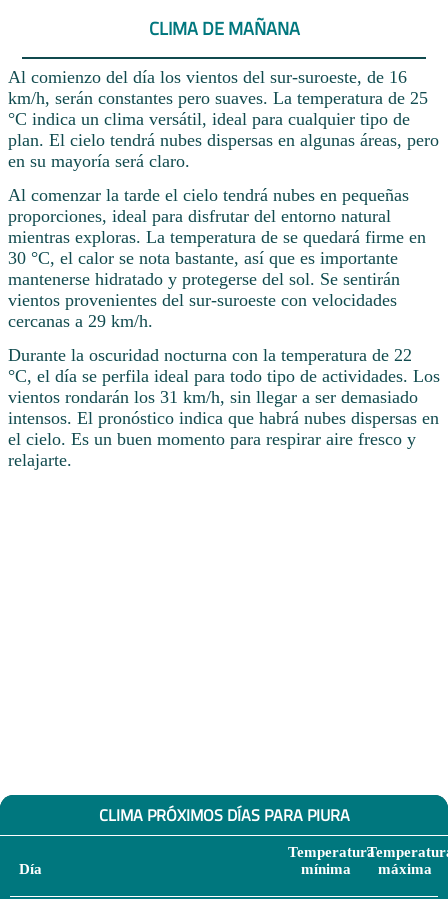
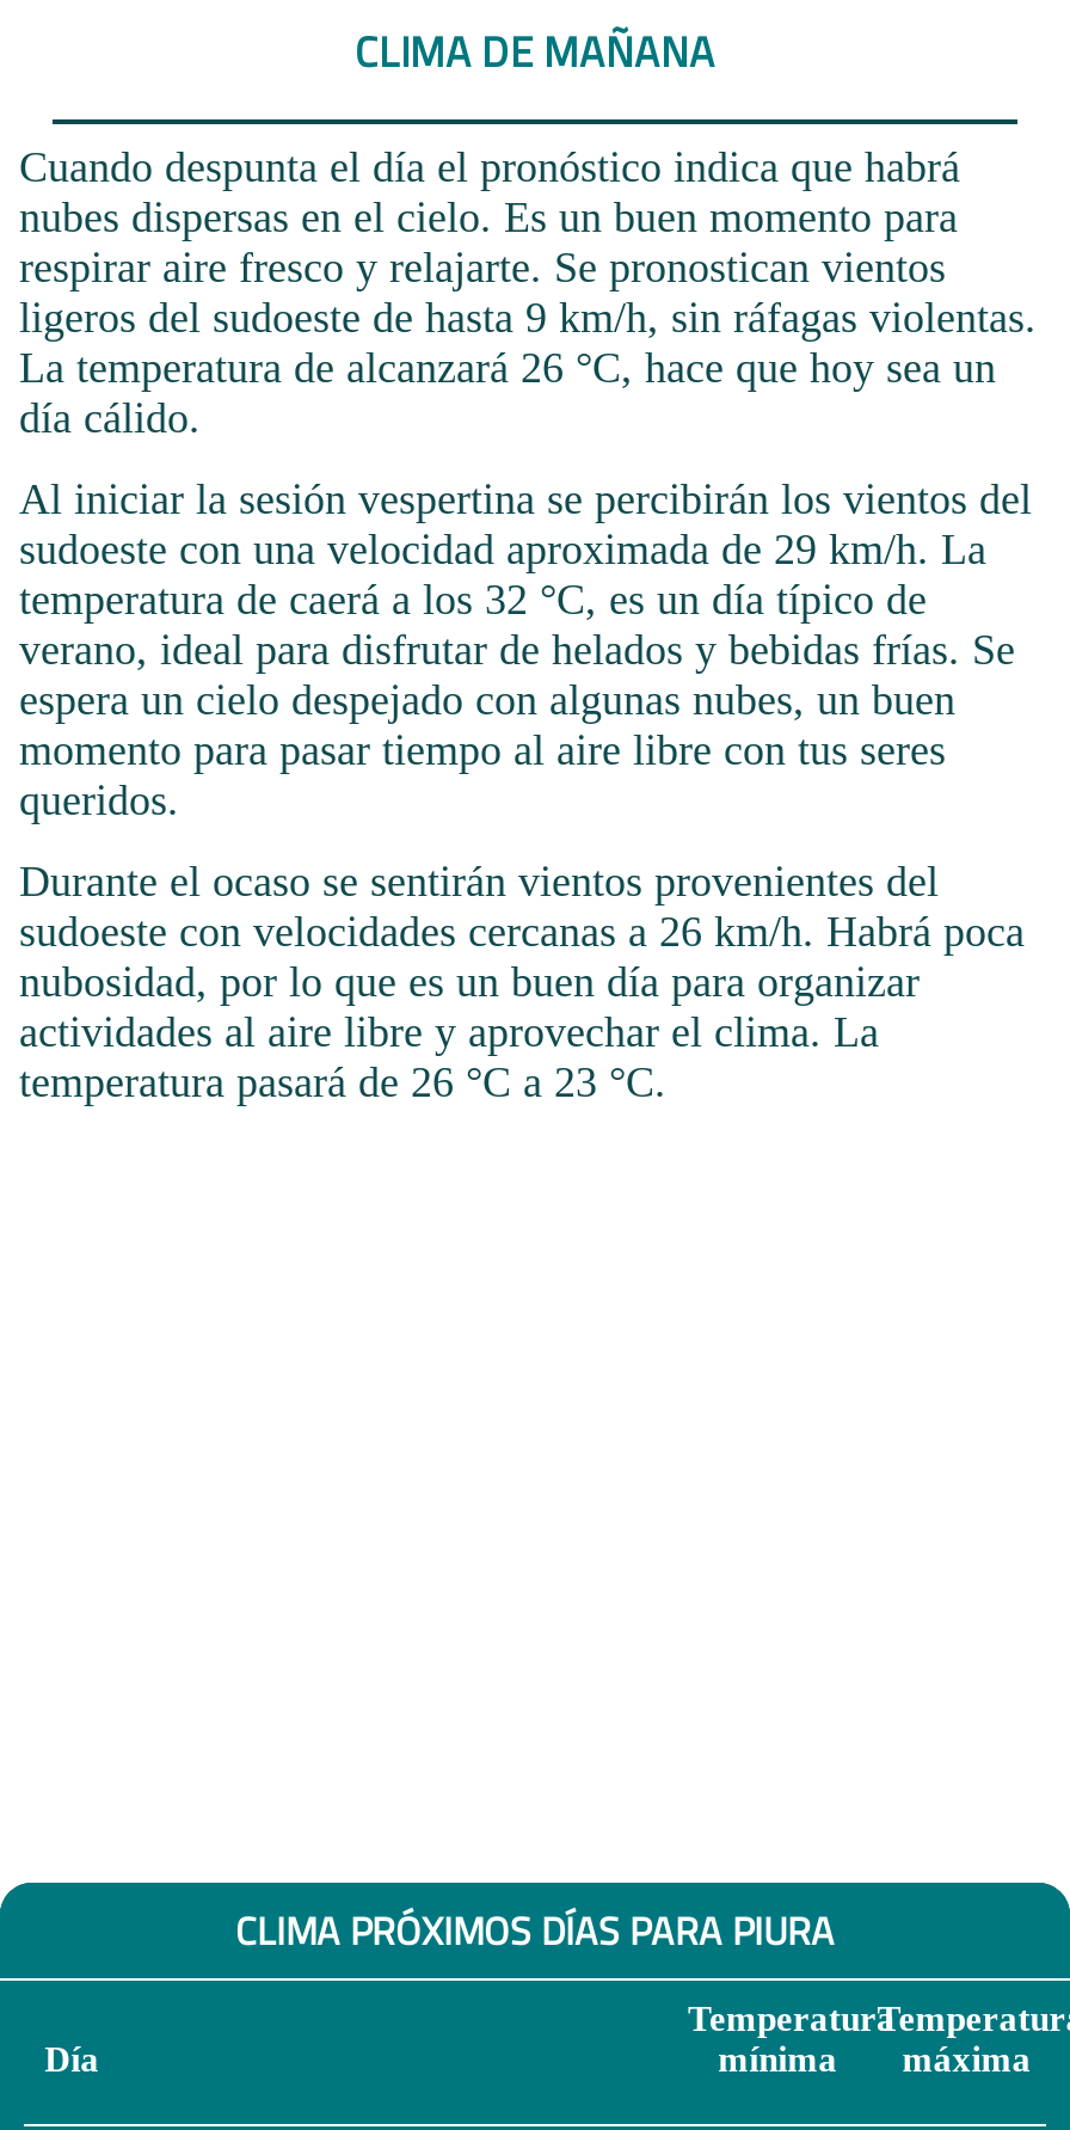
- Al comienzo del día los vientos del sur-suroeste, de 16
- km/h, serán constantes pero suaves. La temperatura de 25
- °C indica un clima versátil, ideal para cualquier tipo de
- plan. El cielo tendrá nubes dispersas en algunas áreas, pero
- en su mayoría será claro.
+ Cuando despunta el día el pronóstico indica que habrá
+ nubes dispersas en el cielo. Es un buen momento para
+ respirar aire fresco y relajarte. Se pronostican vientos
+ ligeros del sudoeste de hasta 9 km/h, sin ráfagas violentas.
+ La temperatura de alcanzará 26 °C, hace que hoy sea un
+ día cálido.

- Al comenzar la tarde el cielo tendrá nubes en pequeñas
- proporciones, ideal para disfrutar del entorno natural
- mientras exploras. La temperatura de se quedará firme en
- 30 °C, el calor se nota bastante, así que es importante
- mantenerse hidratado y protegerse del sol. Se sentirán
- vientos provenientes del sur-suroeste con velocidades
- cercanas a 29 km/h.
+ Al iniciar la sesión vespertina se percibirán los vientos del
+ sudoeste con una velocidad aproximada de 29 km/h. La
+ temperatura de caerá a los 32 °C, es un día típico de
+ verano, ideal para disfrutar de helados y bebidas frías. Se
+ espera un cielo despejado con algunas nubes, un buen
+ momento para pasar tiempo al aire libre con tus seres
+ queridos.

- Durante la oscuridad nocturna con la temperatura de 22
- °C, el día se perfila ideal para todo tipo de actividades. Los
- vientos rondarán los 31 km/h, sin llegar a ser demasiado
- intensos. El pronóstico indica que habrá nubes dispersas en
- el cielo. Es un buen momento para respirar aire fresco y
- relajarte.
+ Durante el ocaso se sentirán vientos provenientes del
+ sudoeste con velocidades cercanas a 26 km/h. Habrá poca
+ nubosidad, por lo que es un buen día para organizar
+ actividades al aire libre y aprovechar el clima. La
+ temperatura pasará de 26 °C a 23 °C.
